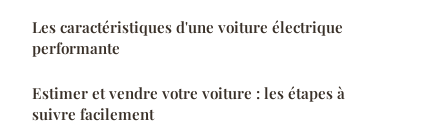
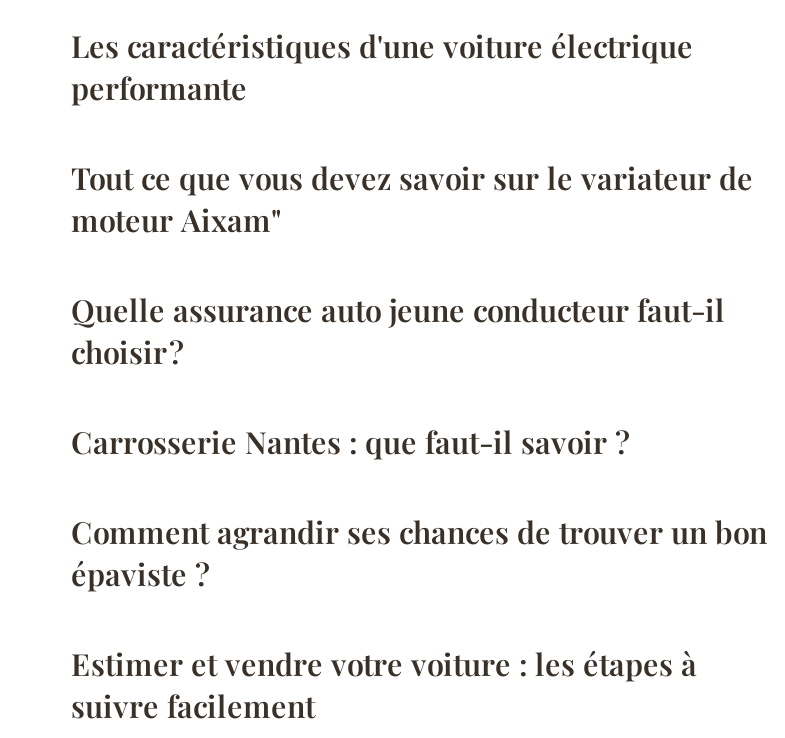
+ Tout ce que vous devez savoir sur le variateur de
+ moteur Aixam"
+ Quelle assurance auto jeune conducteur faut-il
+ choisir ?
+ Carrosserie Nantes : que faut-il savoir ?
+ Comment agrandir ses chances de trouver un bon
+ épaviste ?
